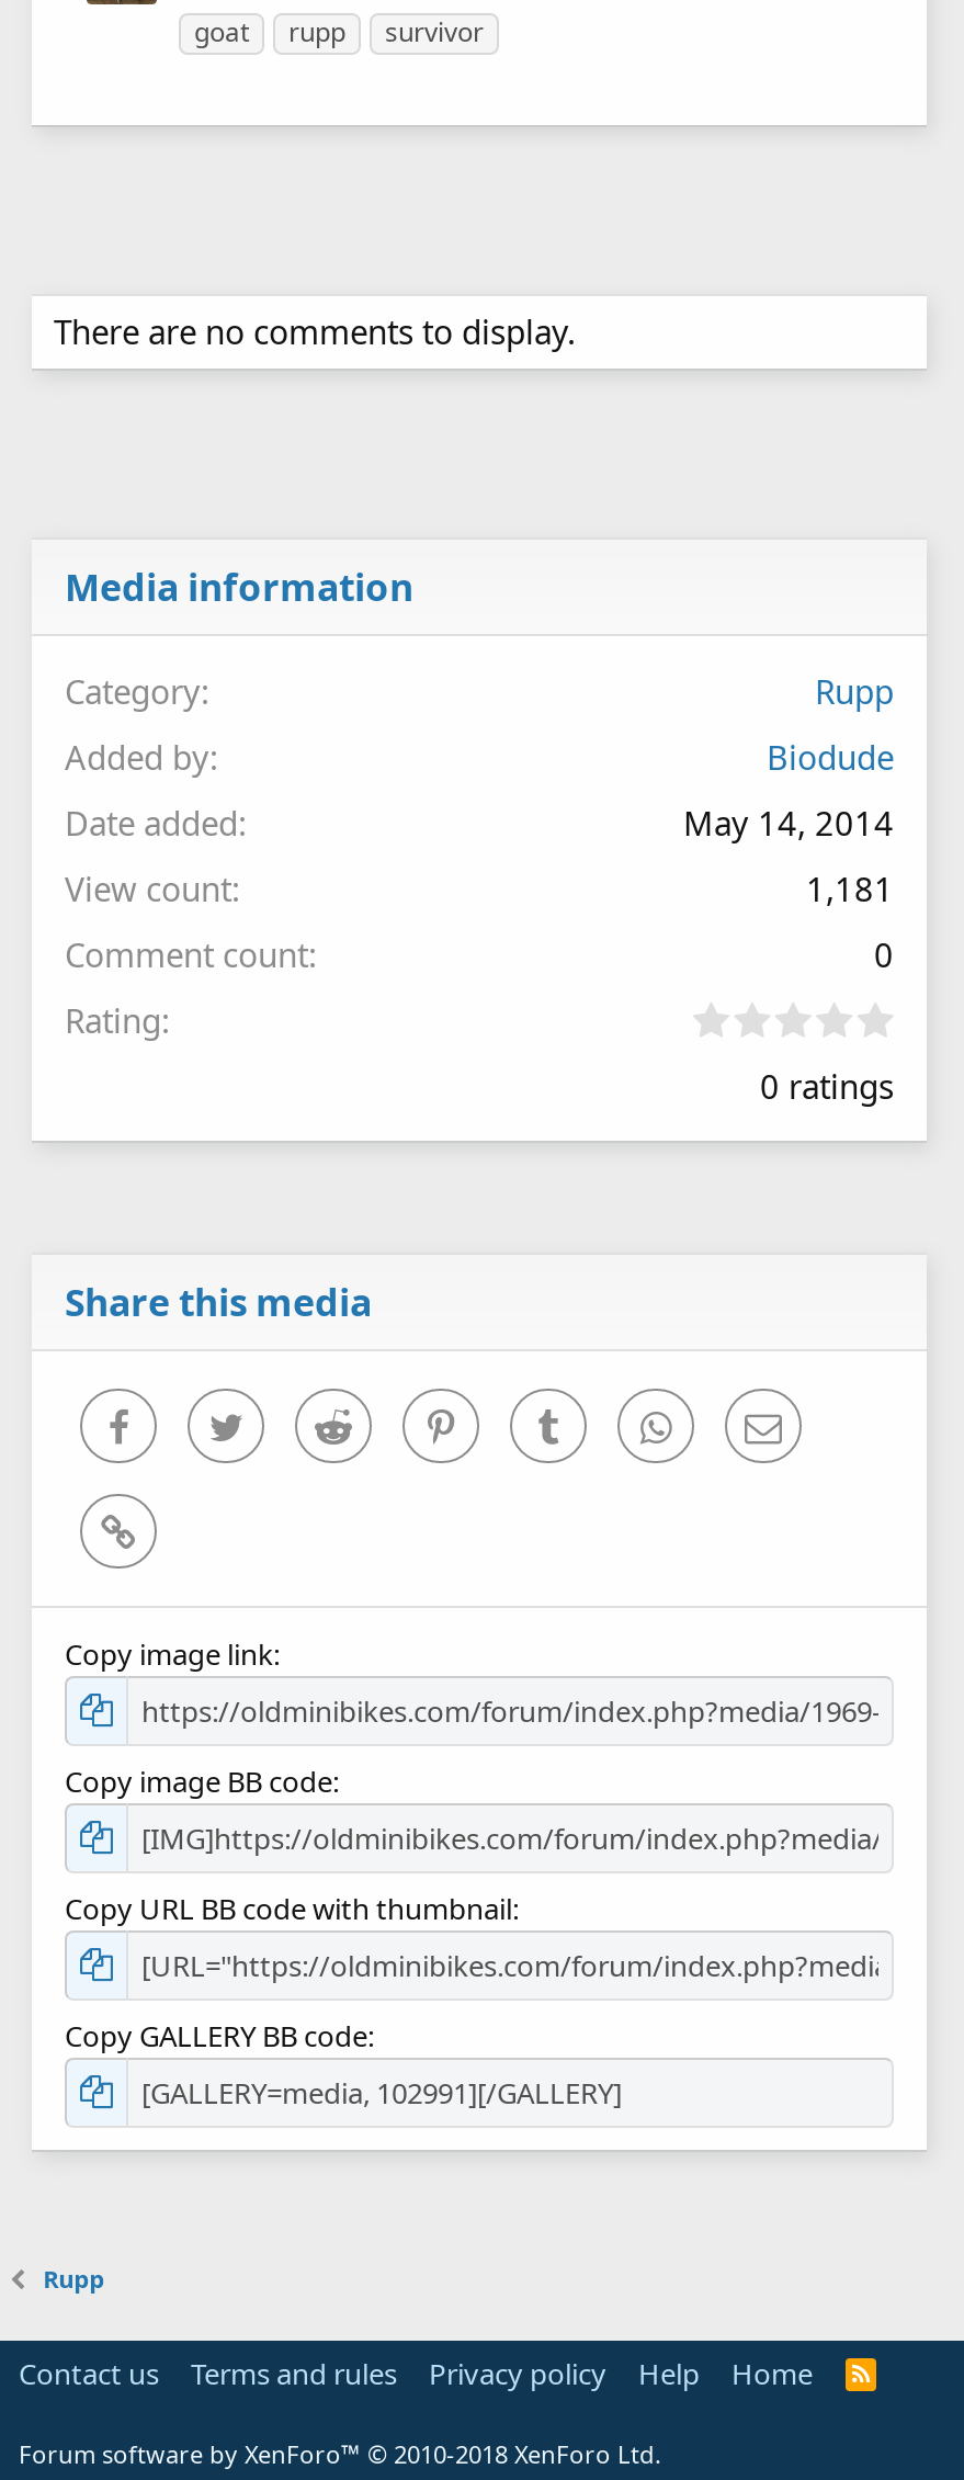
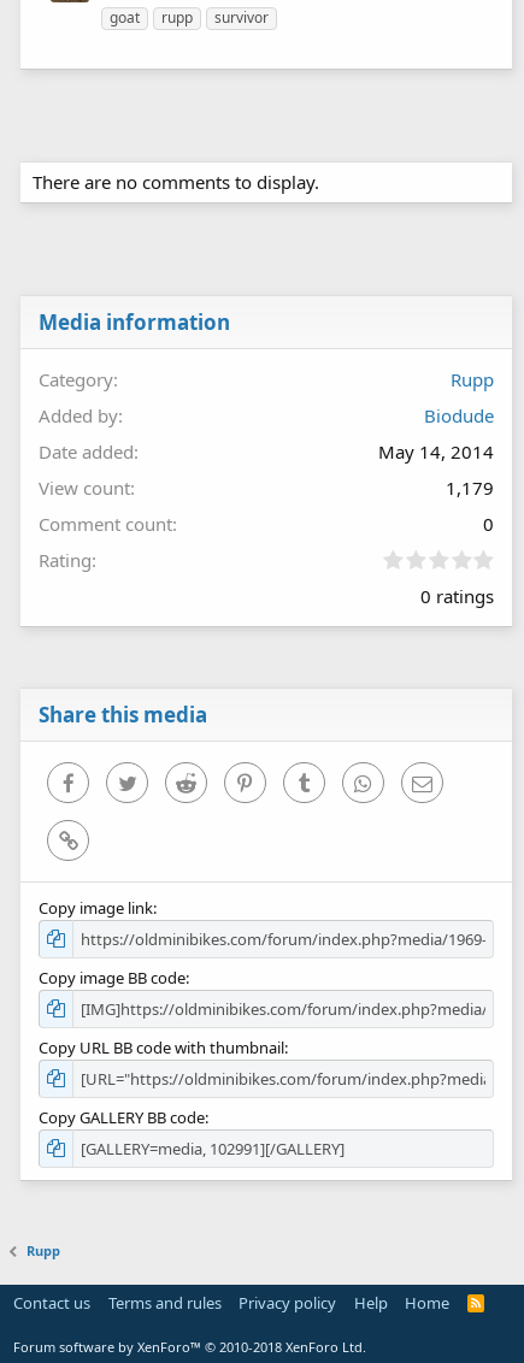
- 1,181
+ 1,179
